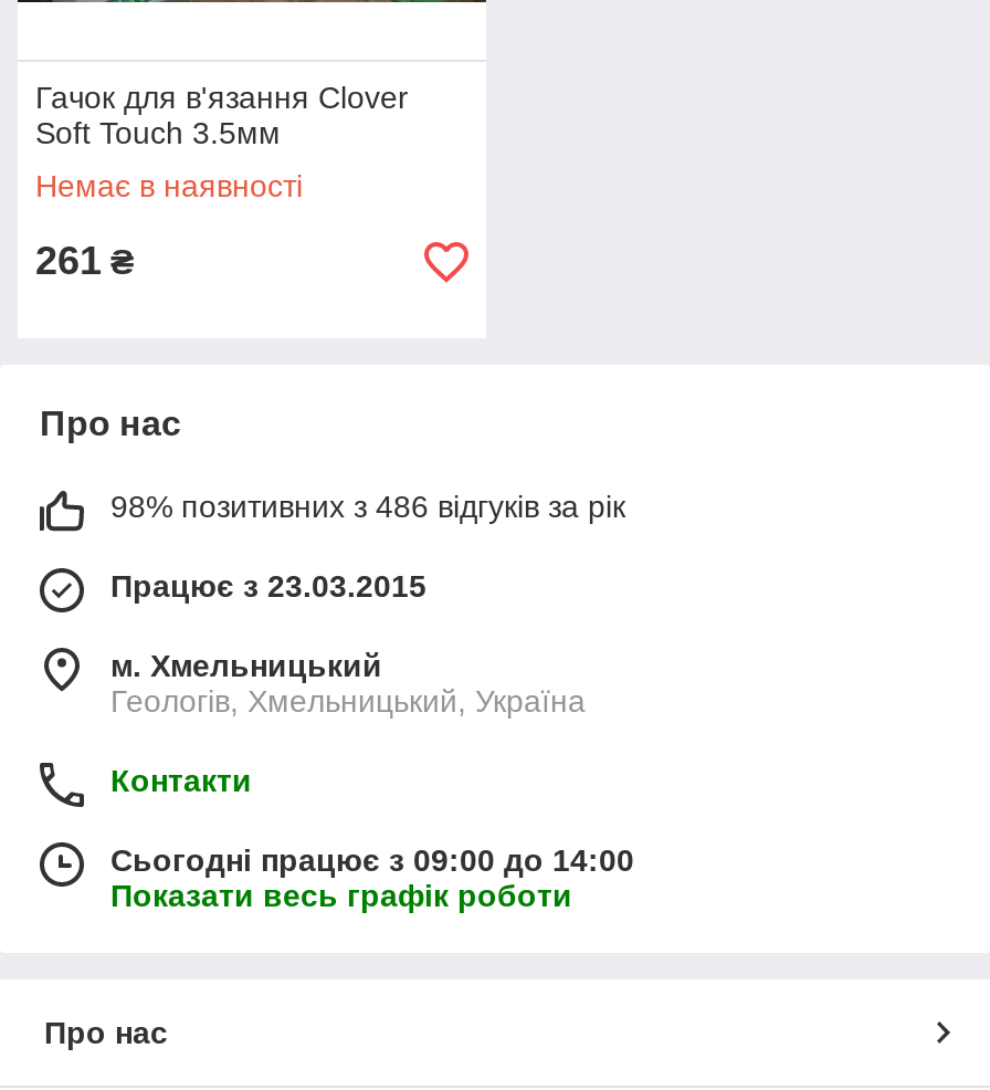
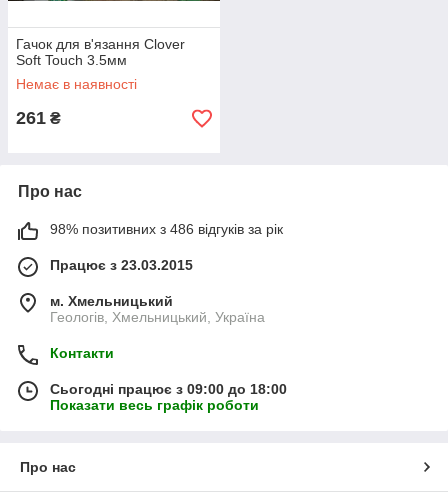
- Сьогодні працює з 09:00 до 14:00
+ Сьогодні працює з 09:00 до 18:00
